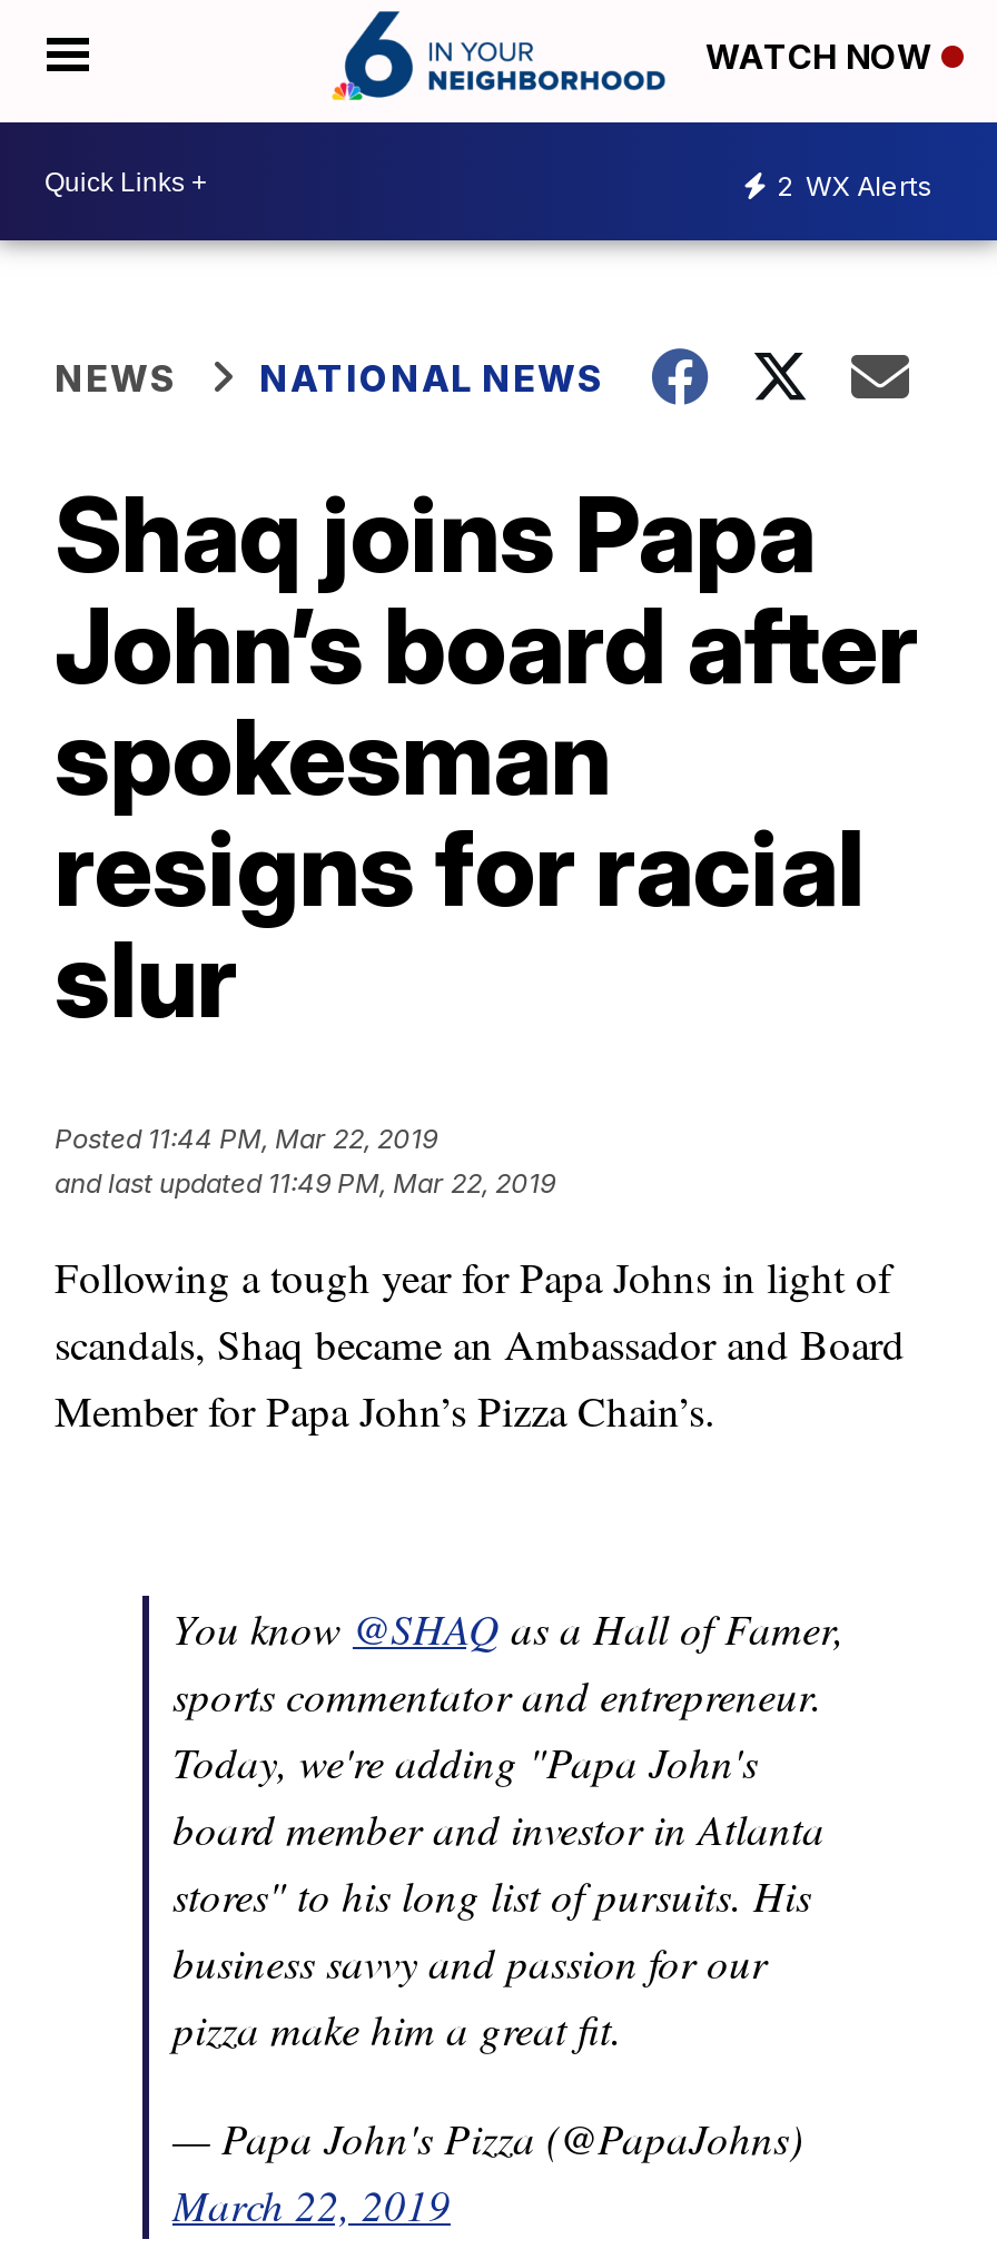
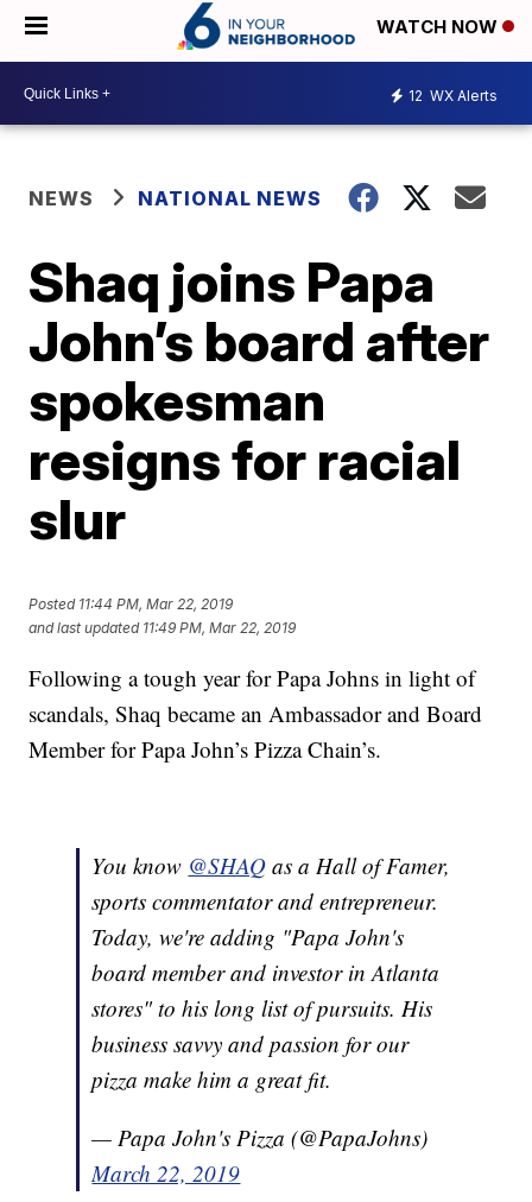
- 2 WX Alerts
+ 12 WX Alerts
